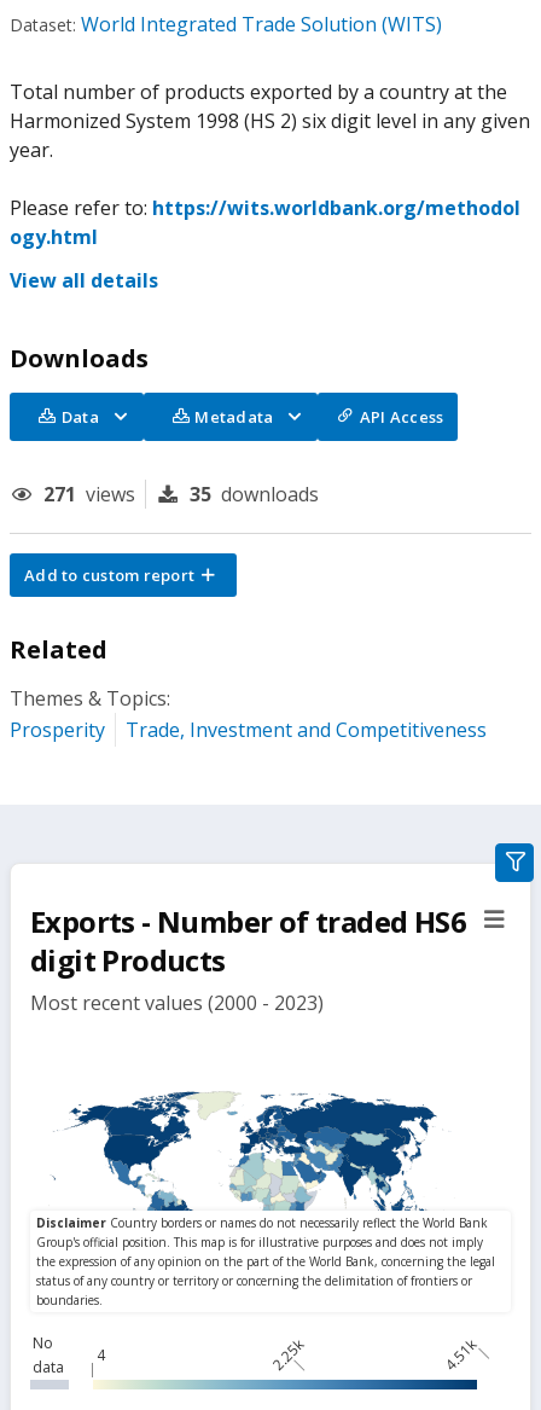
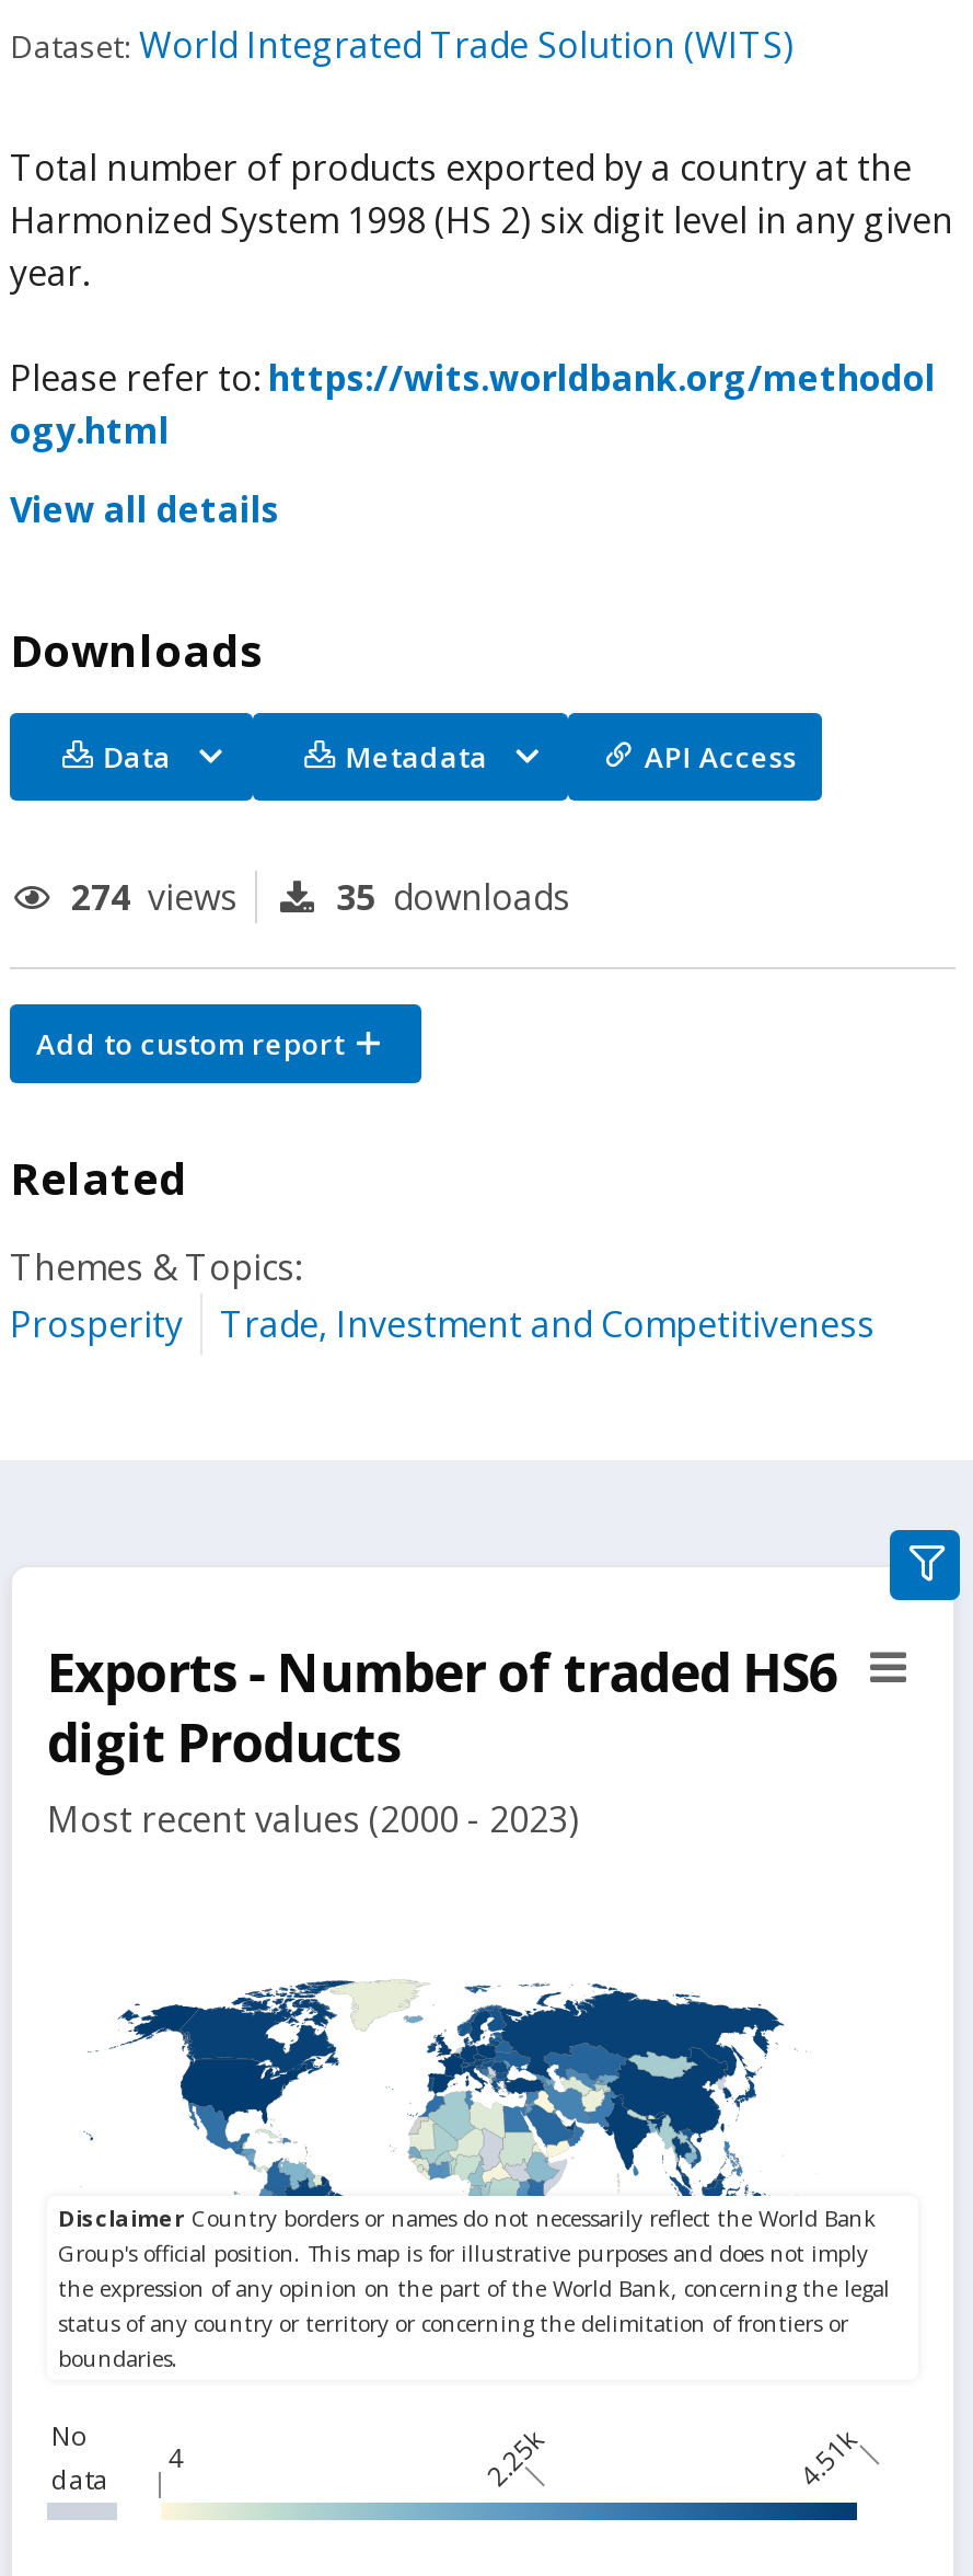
- 271 views
+ 274 views
